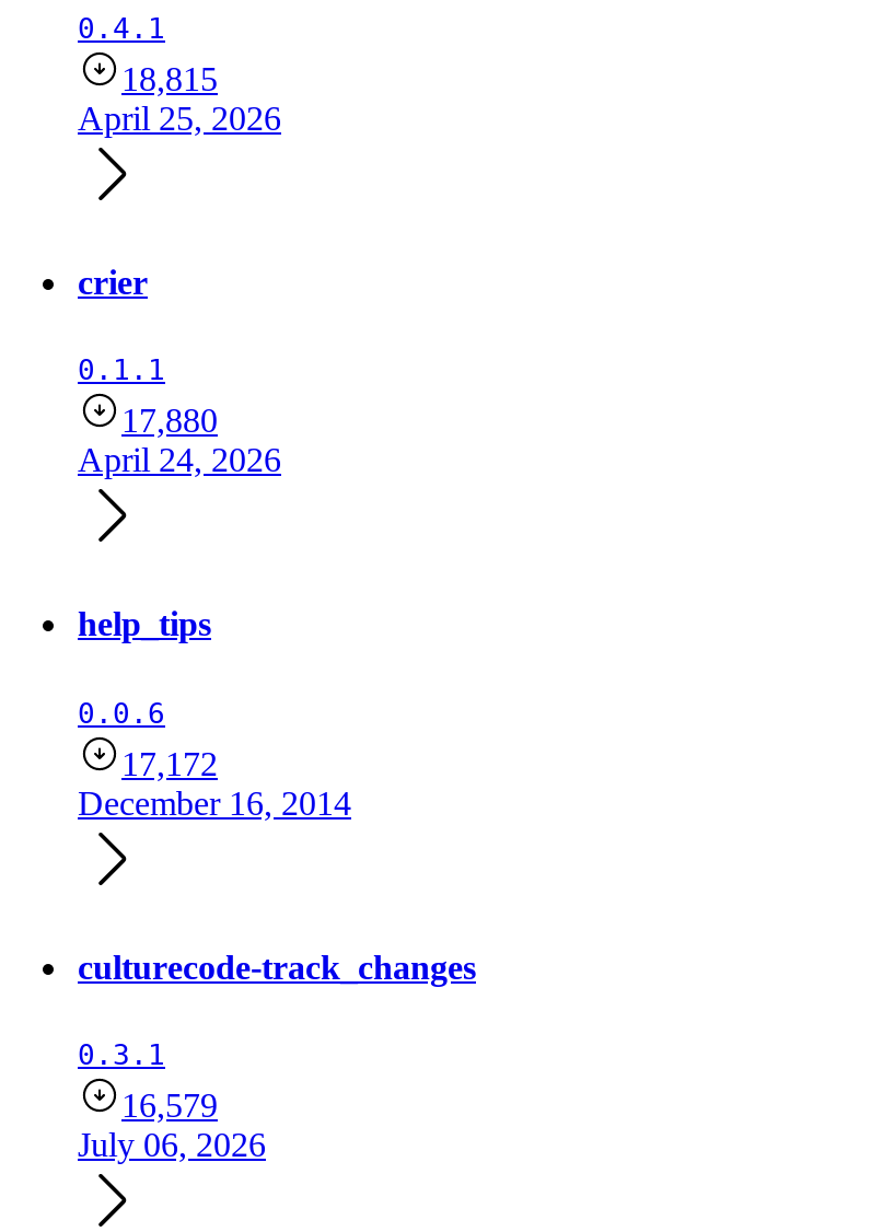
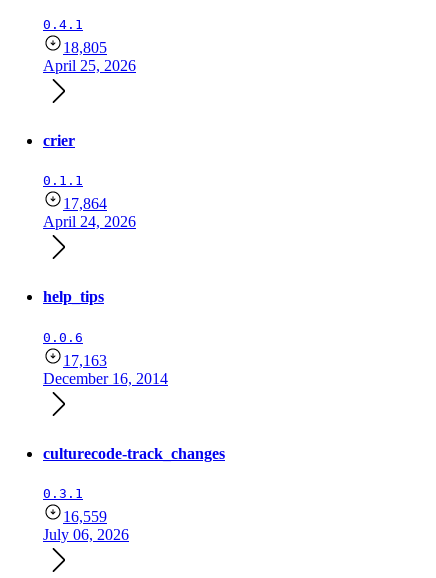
- 18,815
+ 18,805

- 17,880
+ 17,864

- 17,172
+ 17,163

- 16,579
+ 16,559
